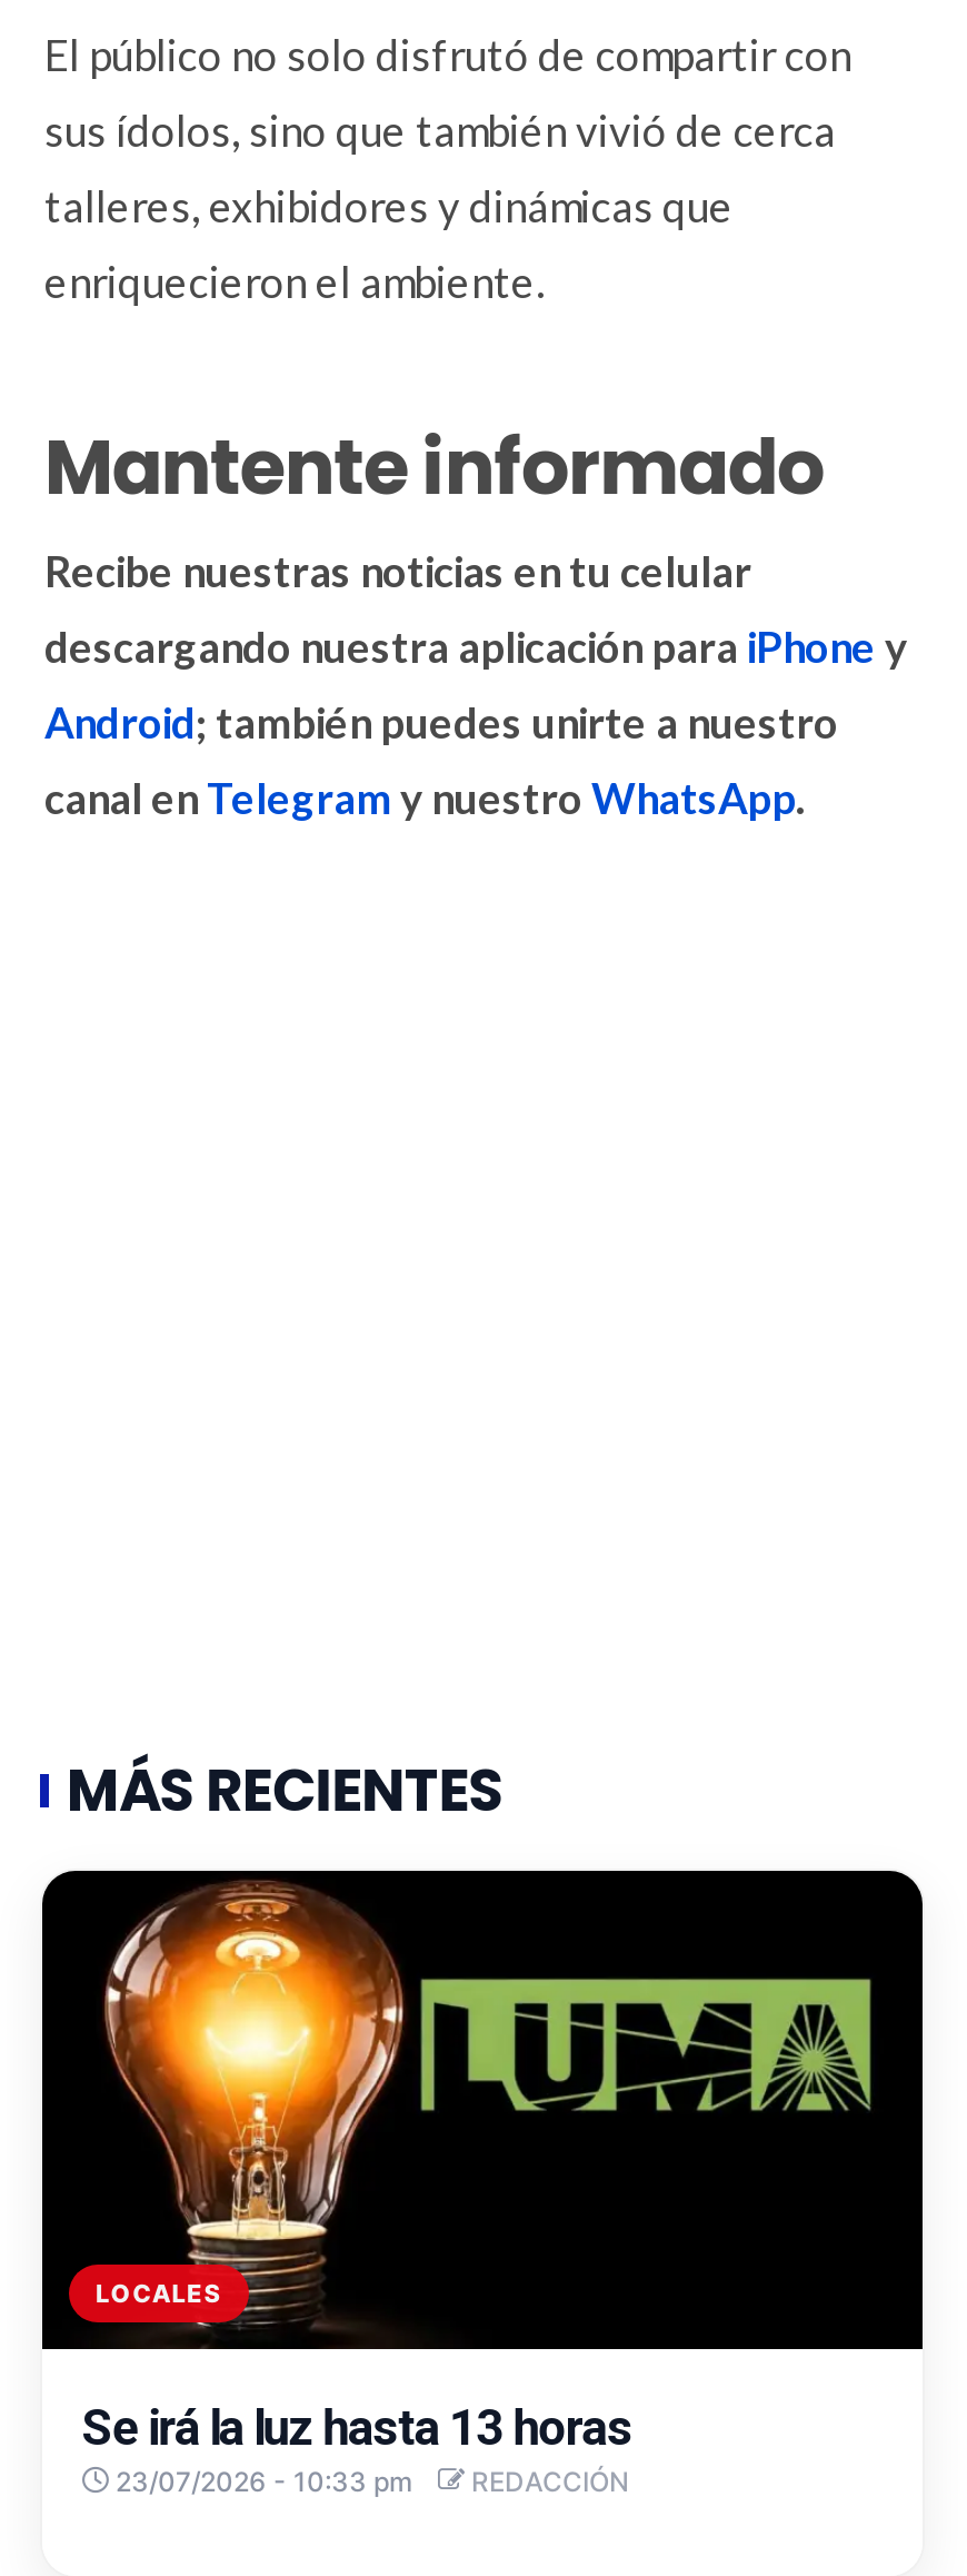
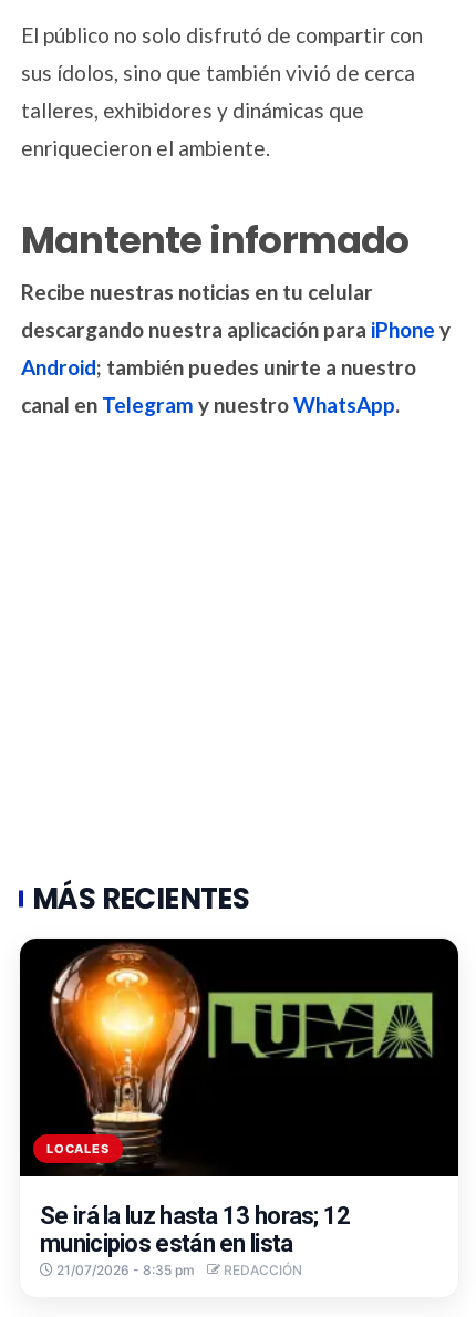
- Se irá la luz hasta 13 horas
- 23/07/2026 - 10:33 pm
+ Se irá la luz hasta 13 horas; 12
+ municipios están en lista
+ 21/07/2026 - 8:35 pm
